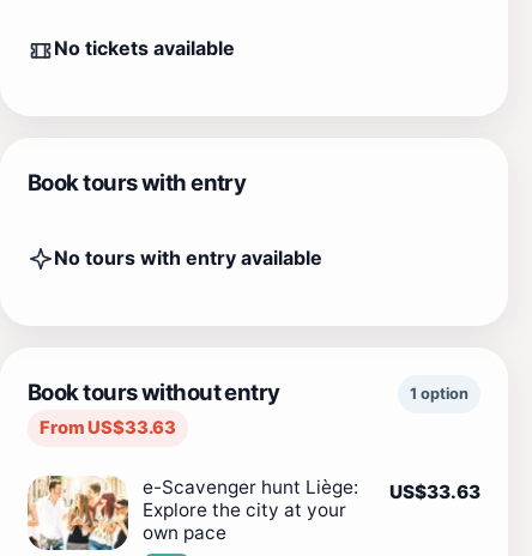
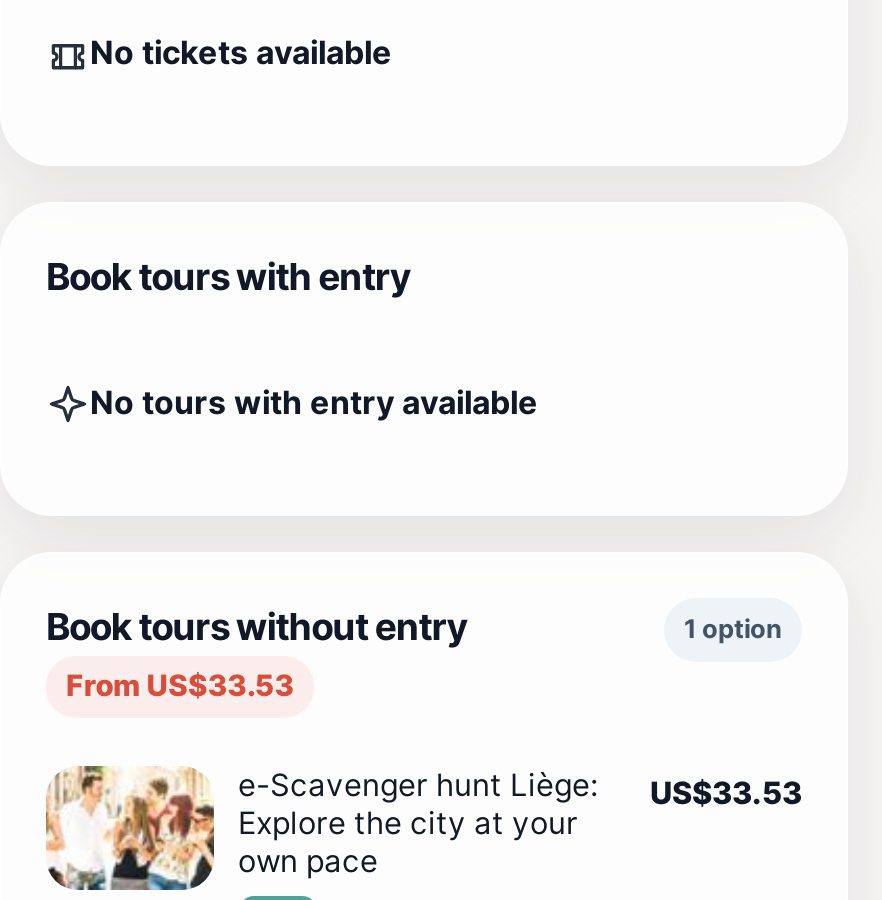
- From US$33.63
+ From US$33.53

- e-Scavenger hunt Liège: US$33.63
+ e-Scavenger hunt Liège: US$33.53
